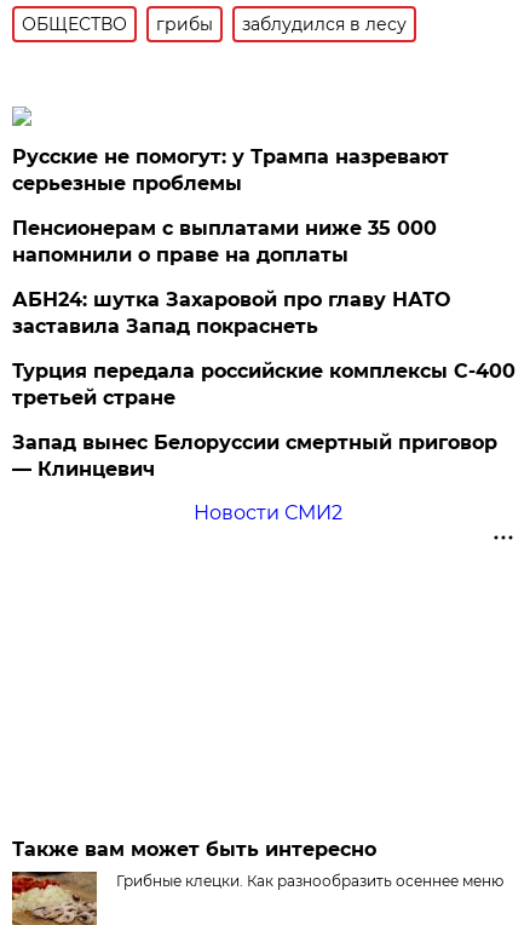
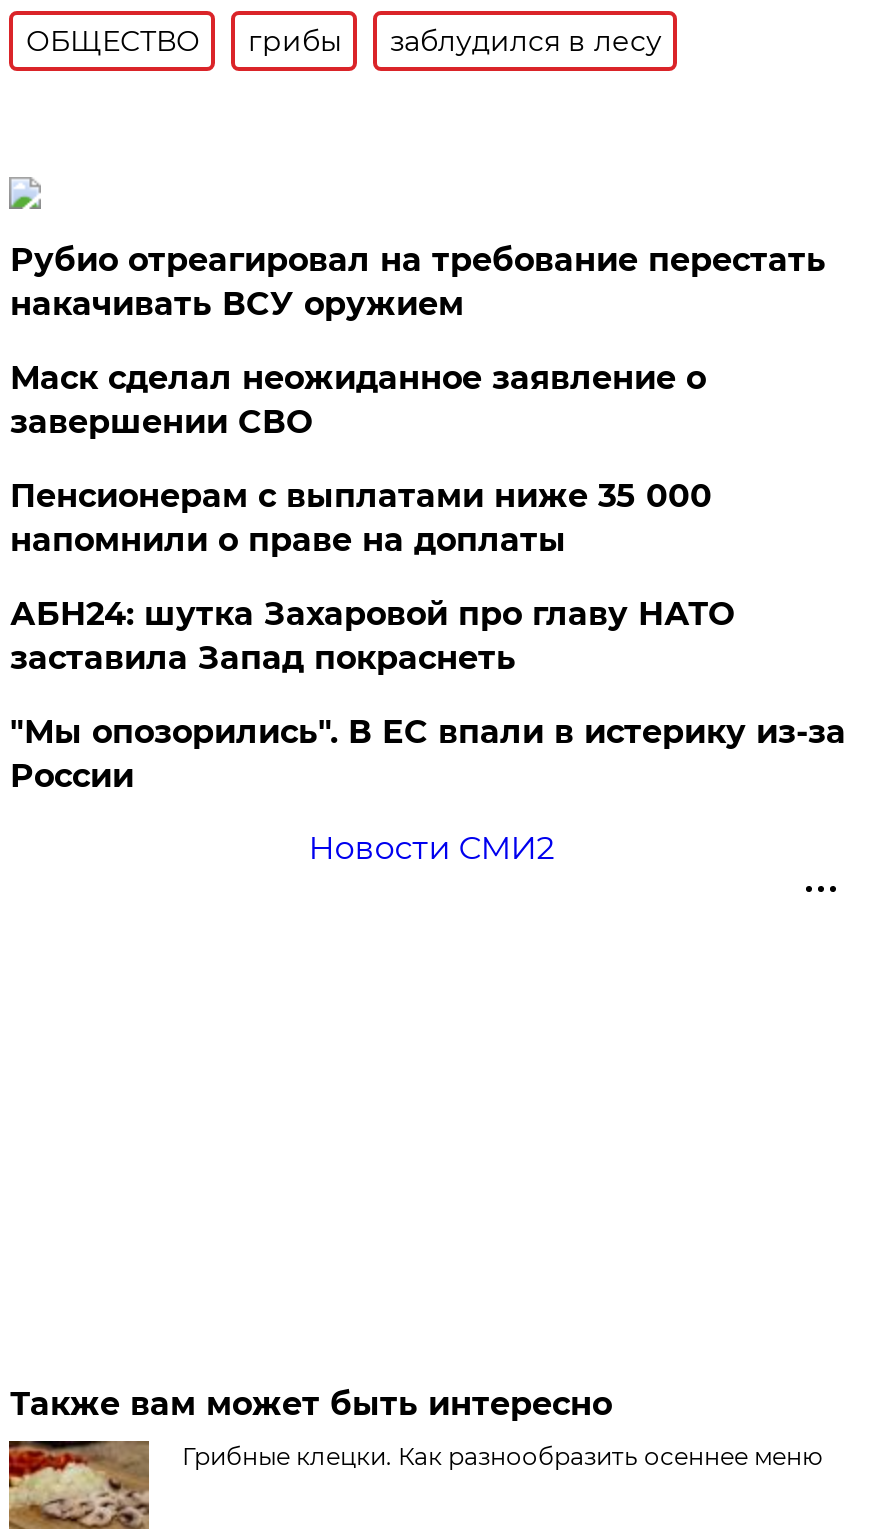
- Русские не помогут: у Трампа назревают
- серьезные проблемы
+ Рубио отреагировал на требование перестать
+ накачивать ВСУ оружием
+ Маск сделал неожиданное заявление о
+ завершении СВО

moved down: Пенсионерам с выплатами ниже 35 000 | напомнили о праве на доплаты | АБН24: шутка Захаровой про главу НАТО | заставила Запад покраснеть

- Турция передала российские комплексы С-400
- третьей стране
- Запад вынес Белоруссии смертный приговор
- — Клинцевич
+ "Мы опозорились". В ЕС впали в истерику из-за
+ России
